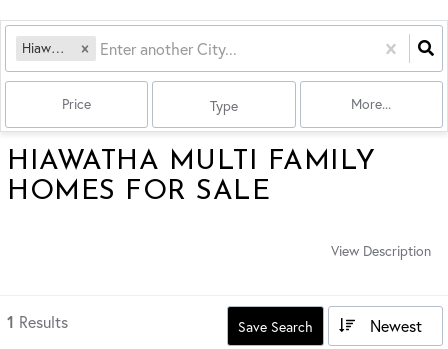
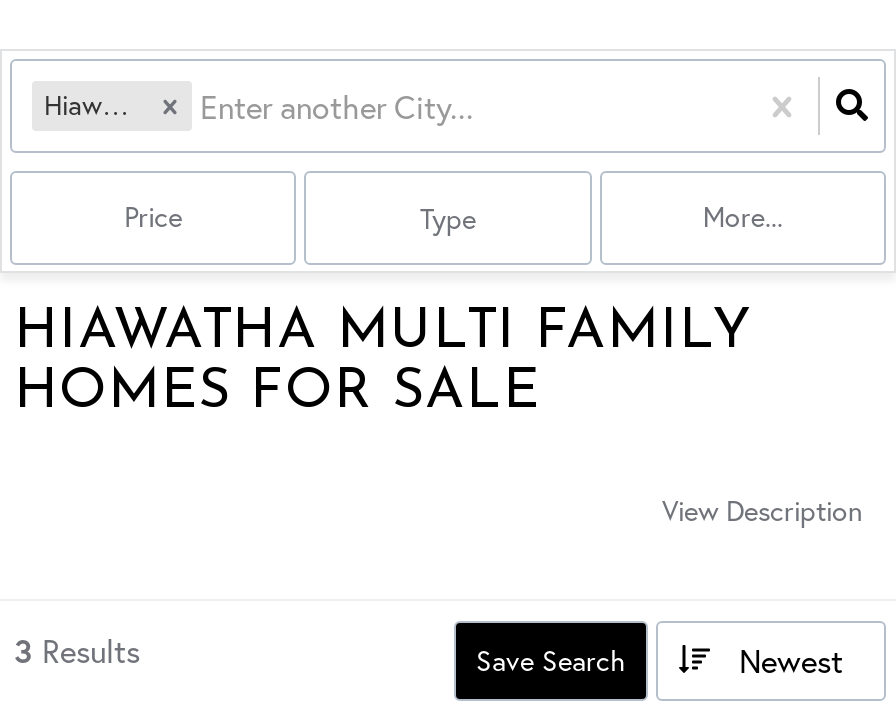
- 1 Results
+ 3 Results
